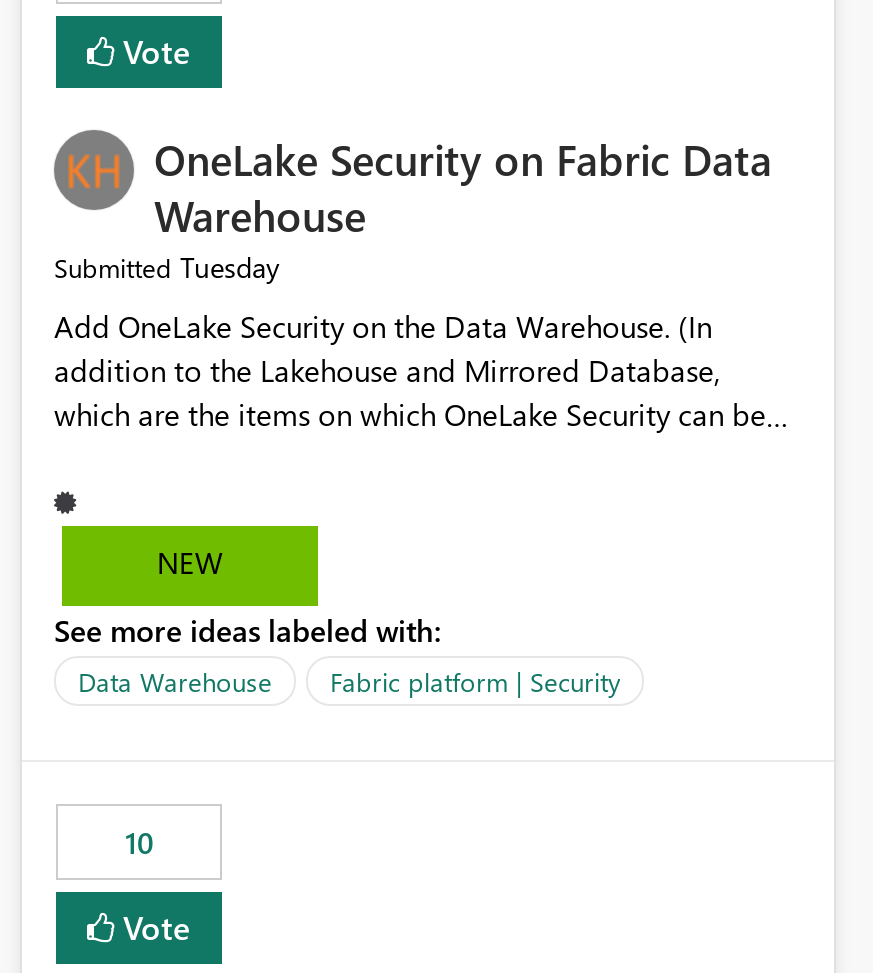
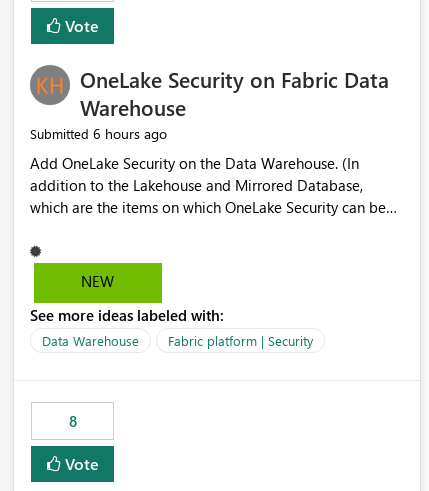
- Submitted Tuesday
+ Submitted 6 hours ago

- 10
+ 8
